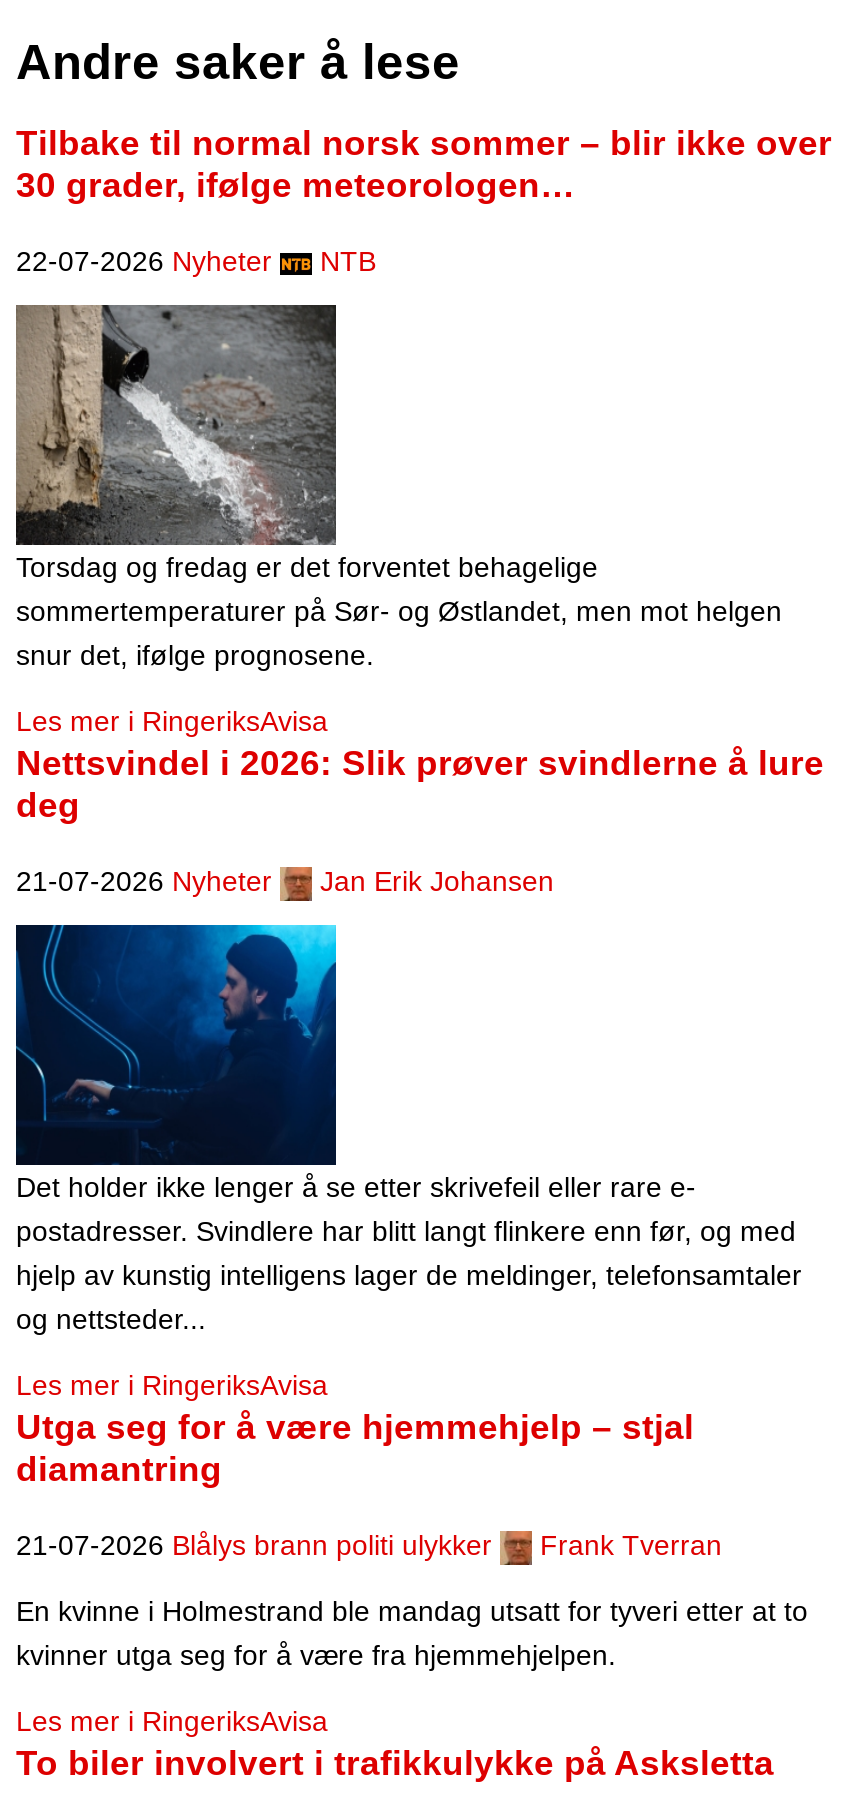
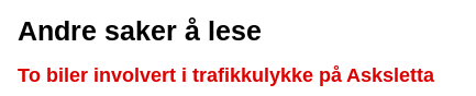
- Tilbake til normal norsk sommer – blir ikke over
- 30 grader, ifølge meteorologen…
- 22-07-2026 Nyheter
- NTB

- [image]
- Torsdag og fredag er det forventet behagelige
- sommertemperaturer på Sør- og Østlandet, men mot helgen
- snur det, ifølge prognosene.
- Les mer i RingeriksAvisa
- Nettsvindel i 2026: Slik prøver svindlerne å lure
- deg
- 21-07-2026 Nyheter
- Jan Erik Johansen

- [image]
- Det holder ikke lenger å se etter skrivefeil eller rare e-
- postadresser. Svindlere har blitt langt flinkere enn før, og med
- hjelp av kunstig intelligens lager de meldinger, telefonsamtaler
- og nettsteder...
- Les mer i RingeriksAvisa
- Utga seg for å være hjemmehjelp – stjal
- diamantring
- 21-07-2026 Blålys brann politi ulykker
- Frank Tverran
- En kvinne i Holmestrand ble mandag utsatt for tyveri etter at to
- kvinner utga seg for å være fra hjemmehjelpen.
- Les mer i RingeriksAvisa
